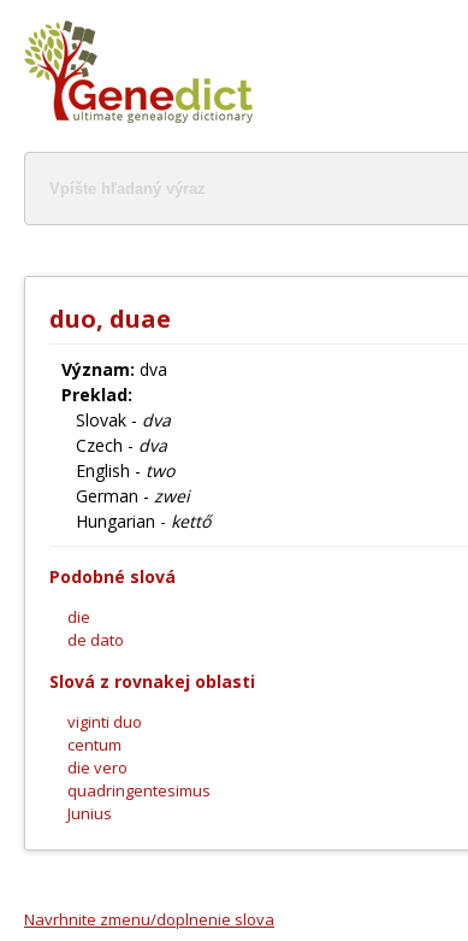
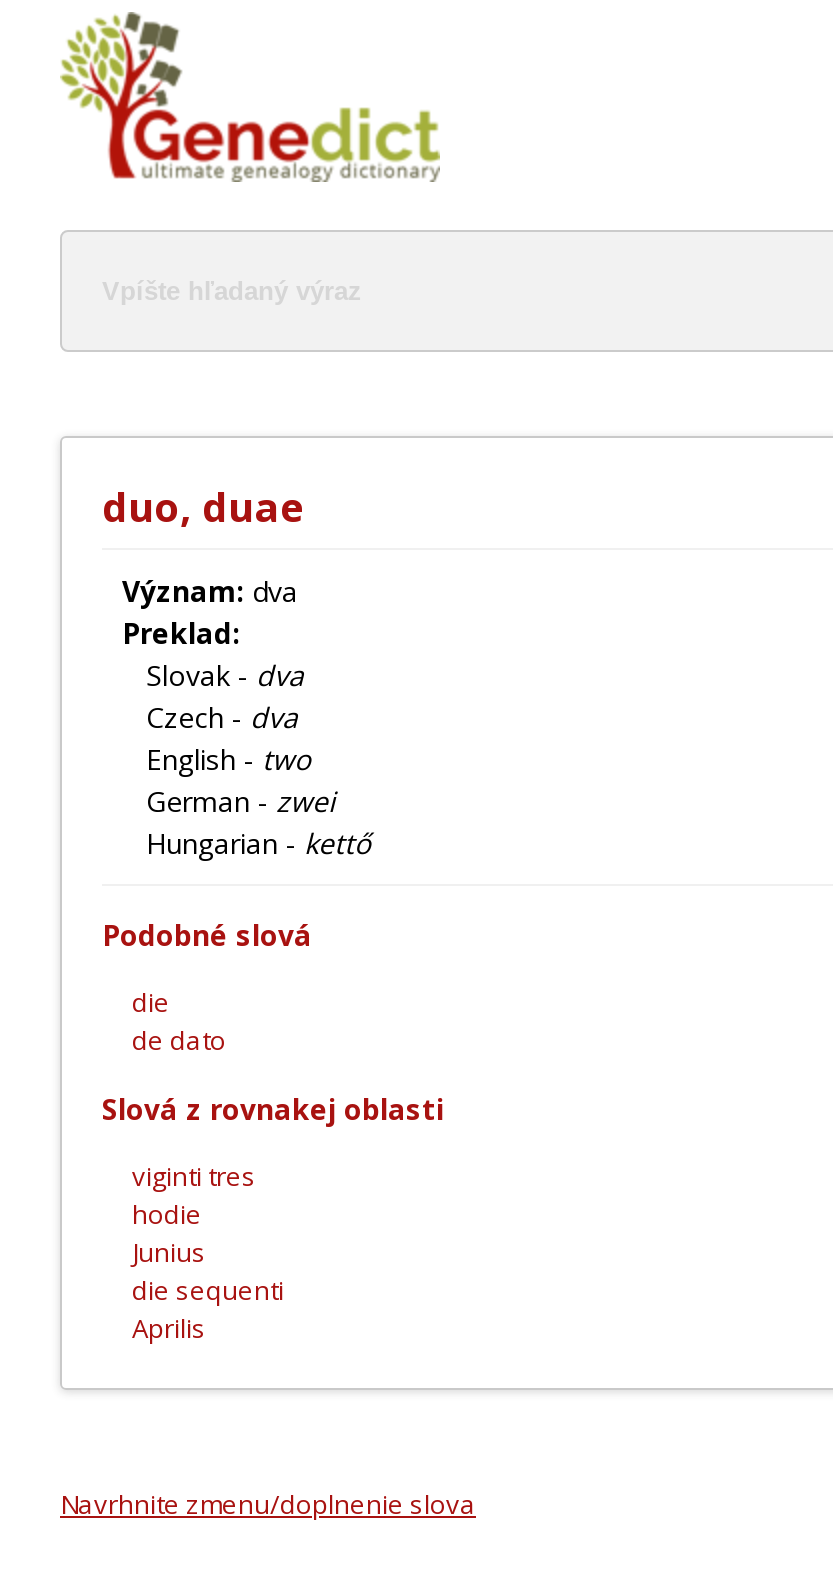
- viginti duo
- centum
- die vero
- quadringentesimus
+ viginti tres
+ hodie

moved up: Junius

+ die sequenti
+ Aprilis
